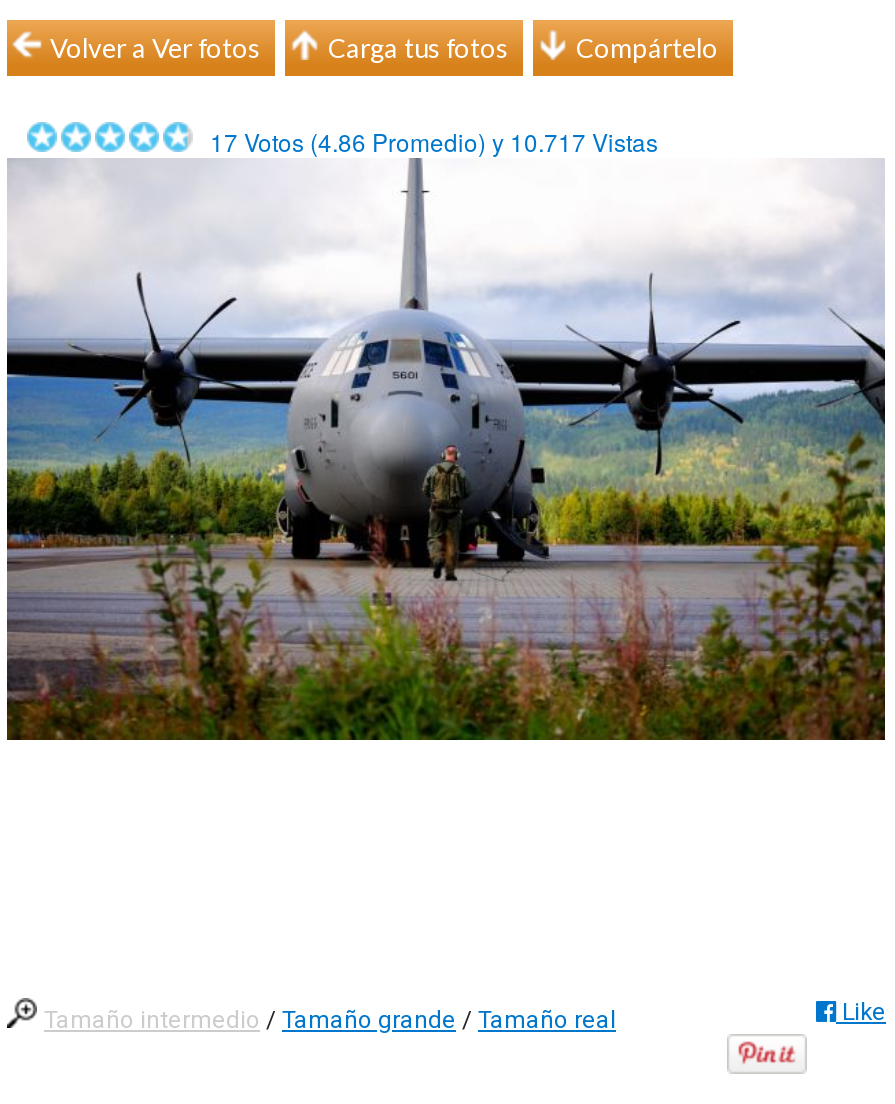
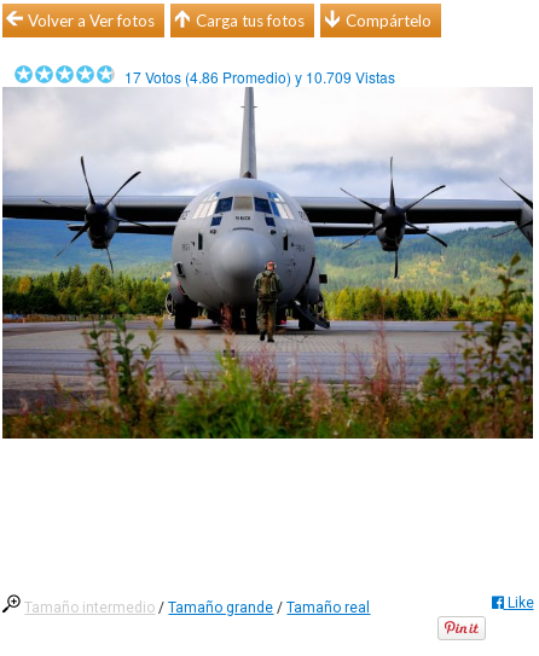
- 17 Votos (4.86 Promedio) y 10.717 Vistas
+ 17 Votos (4.86 Promedio) y 10.709 Vistas
